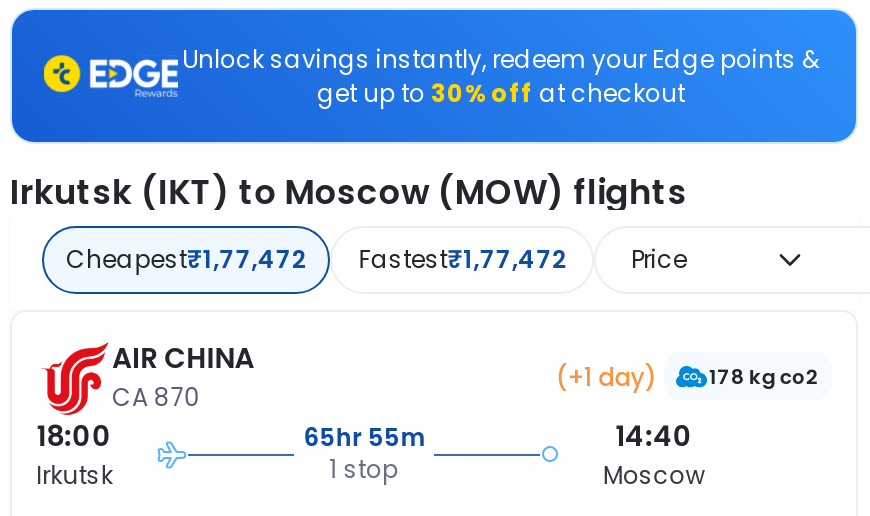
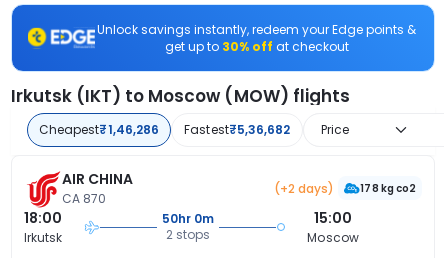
- Cheapest₹1,77,472
+ Cheapest₹1,46,286

- Fastest₹1,77,472
+ Fastest₹5,36,682

- (+1 day) 178 kg co2
+ (+2 days) 178 kg co2

- 65hr 55m
- 1 stop
+ 50hr 0m
+ 2 stops

- 14:40
+ 15:00
